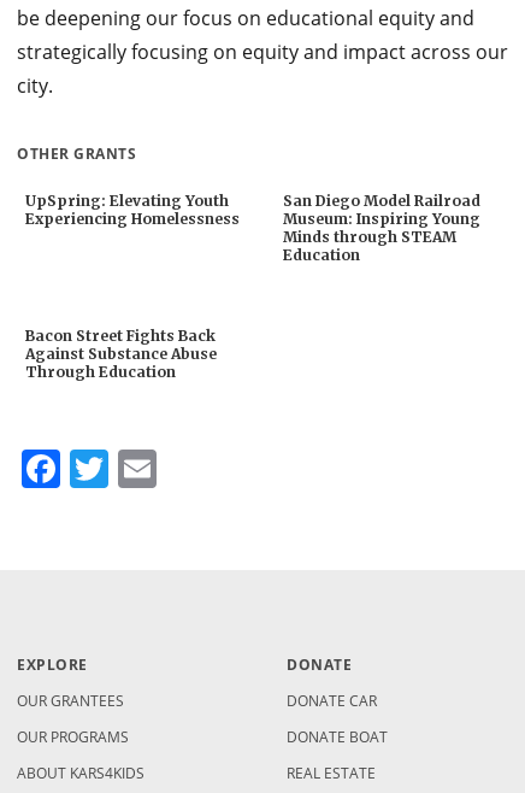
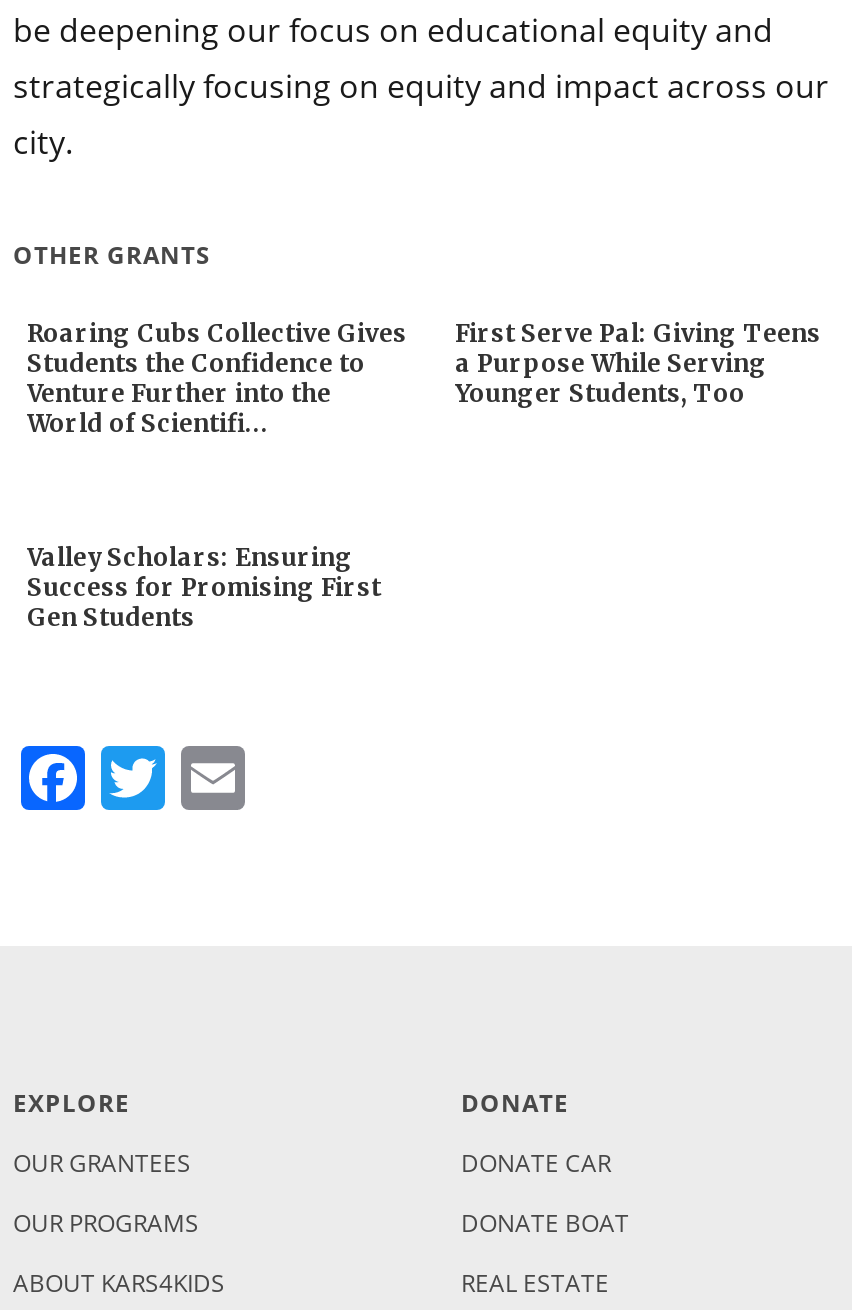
- UpSpring: Elevating Youth
- Experiencing Homelessness
+ Roaring Cubs Collective Gives
+ Students the Confidence to
+ Venture Further into the
+ World of Scientifi...

- San Diego Model Railroad
- Museum: Inspiring Young
- Minds through STEAM
- Education
+ First Serve Pal: Giving Teens
+ a Purpose While Serving
+ Younger Students, Too

- Bacon Street Fights Back
- Against Substance Abuse
- Through Education
+ Valley Scholars: Ensuring
+ Success for Promising First
+ Gen Students
